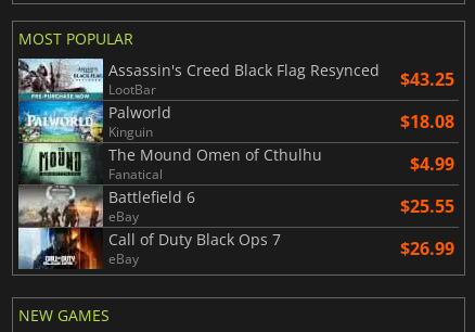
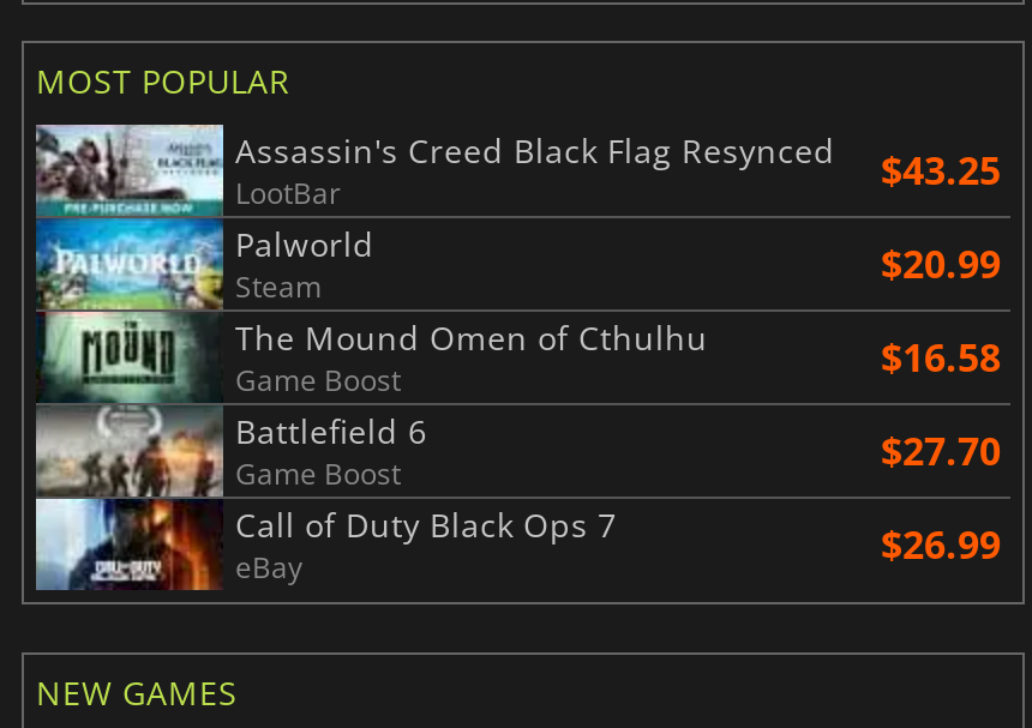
- Kinguin
- $18.08
+ Steam
+ $20.99

- Fanatical
- $4.99
+ Game Boost
+ $16.58

- eBay
- $25.55
+ Game Boost
+ $27.70
